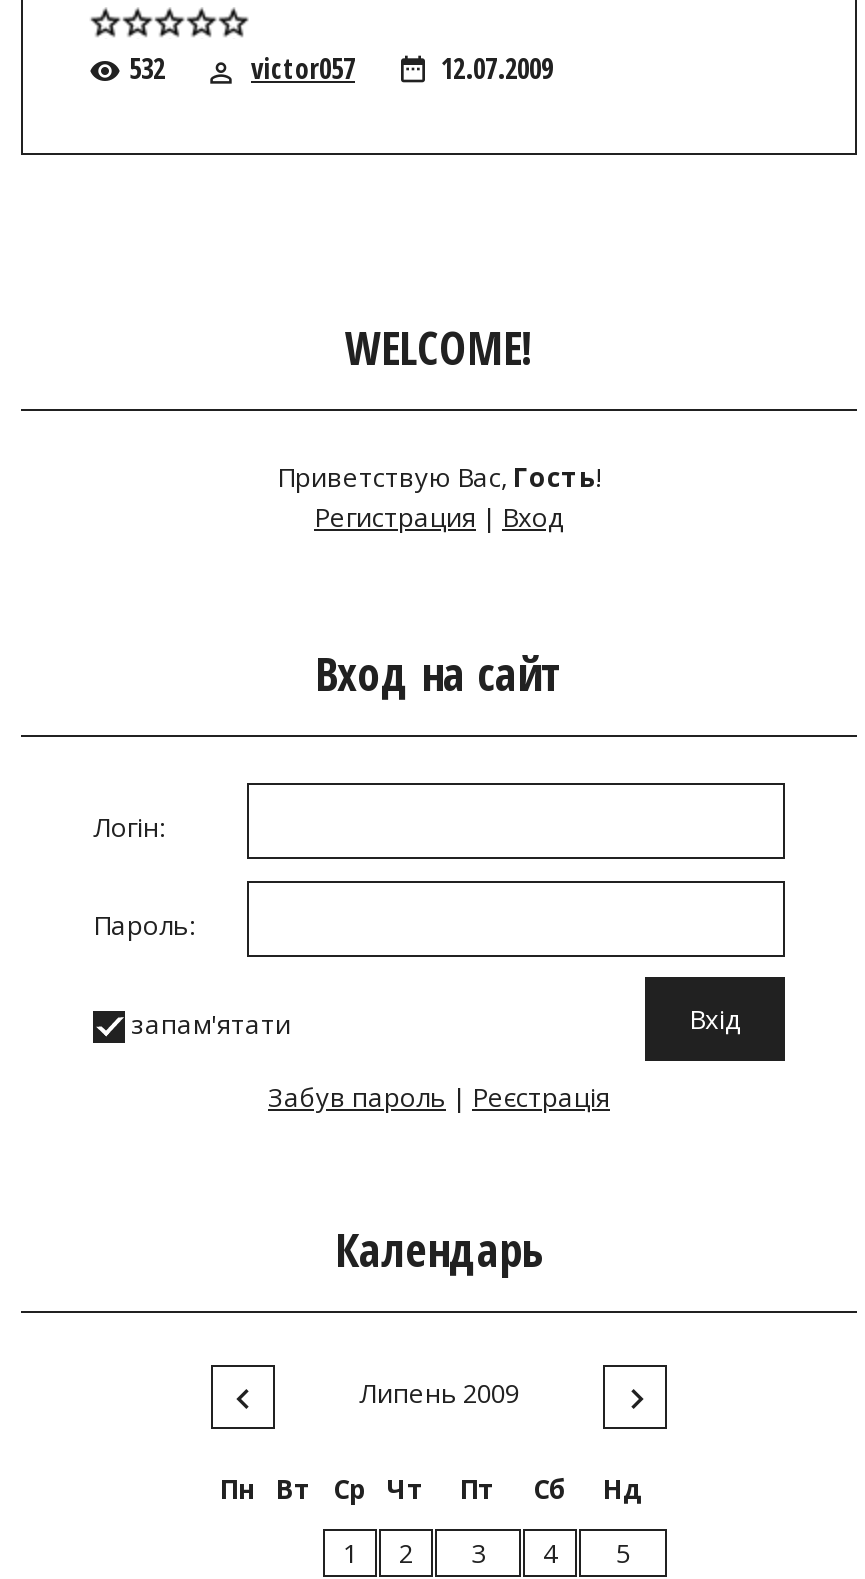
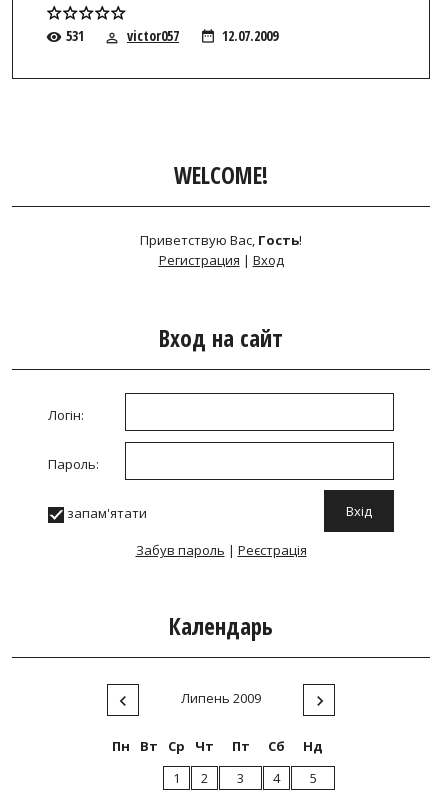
- 532
+ 531
